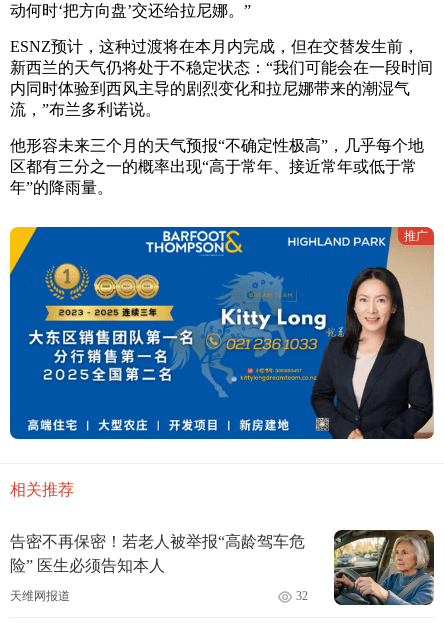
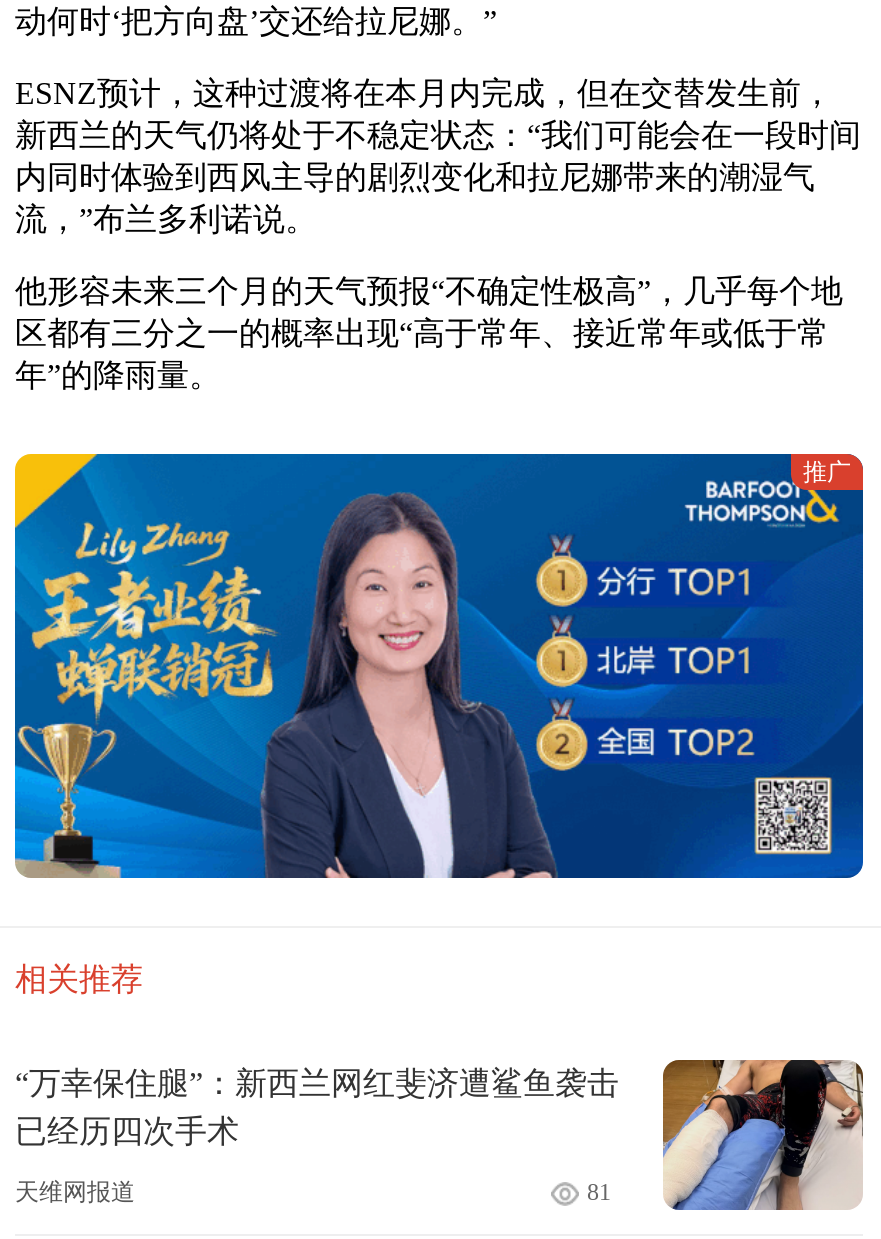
- [image]
+ [image]

- 告密不再保密！若老人被举报“高龄驾车危
- 险” 医生必须告知本人
+ “万幸保住腿”：新西兰网红斐济遭鲨鱼袭击
+ 已经历四次手术

- [image]
- 32
+ [image]
+ 81
